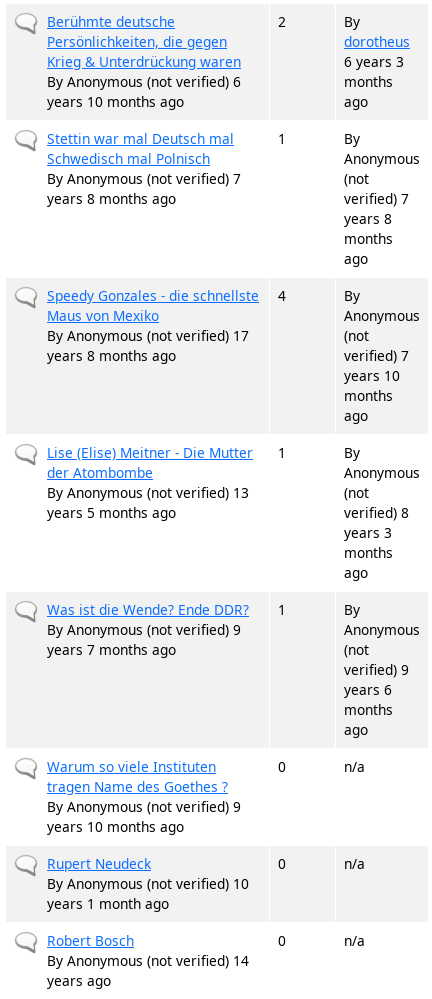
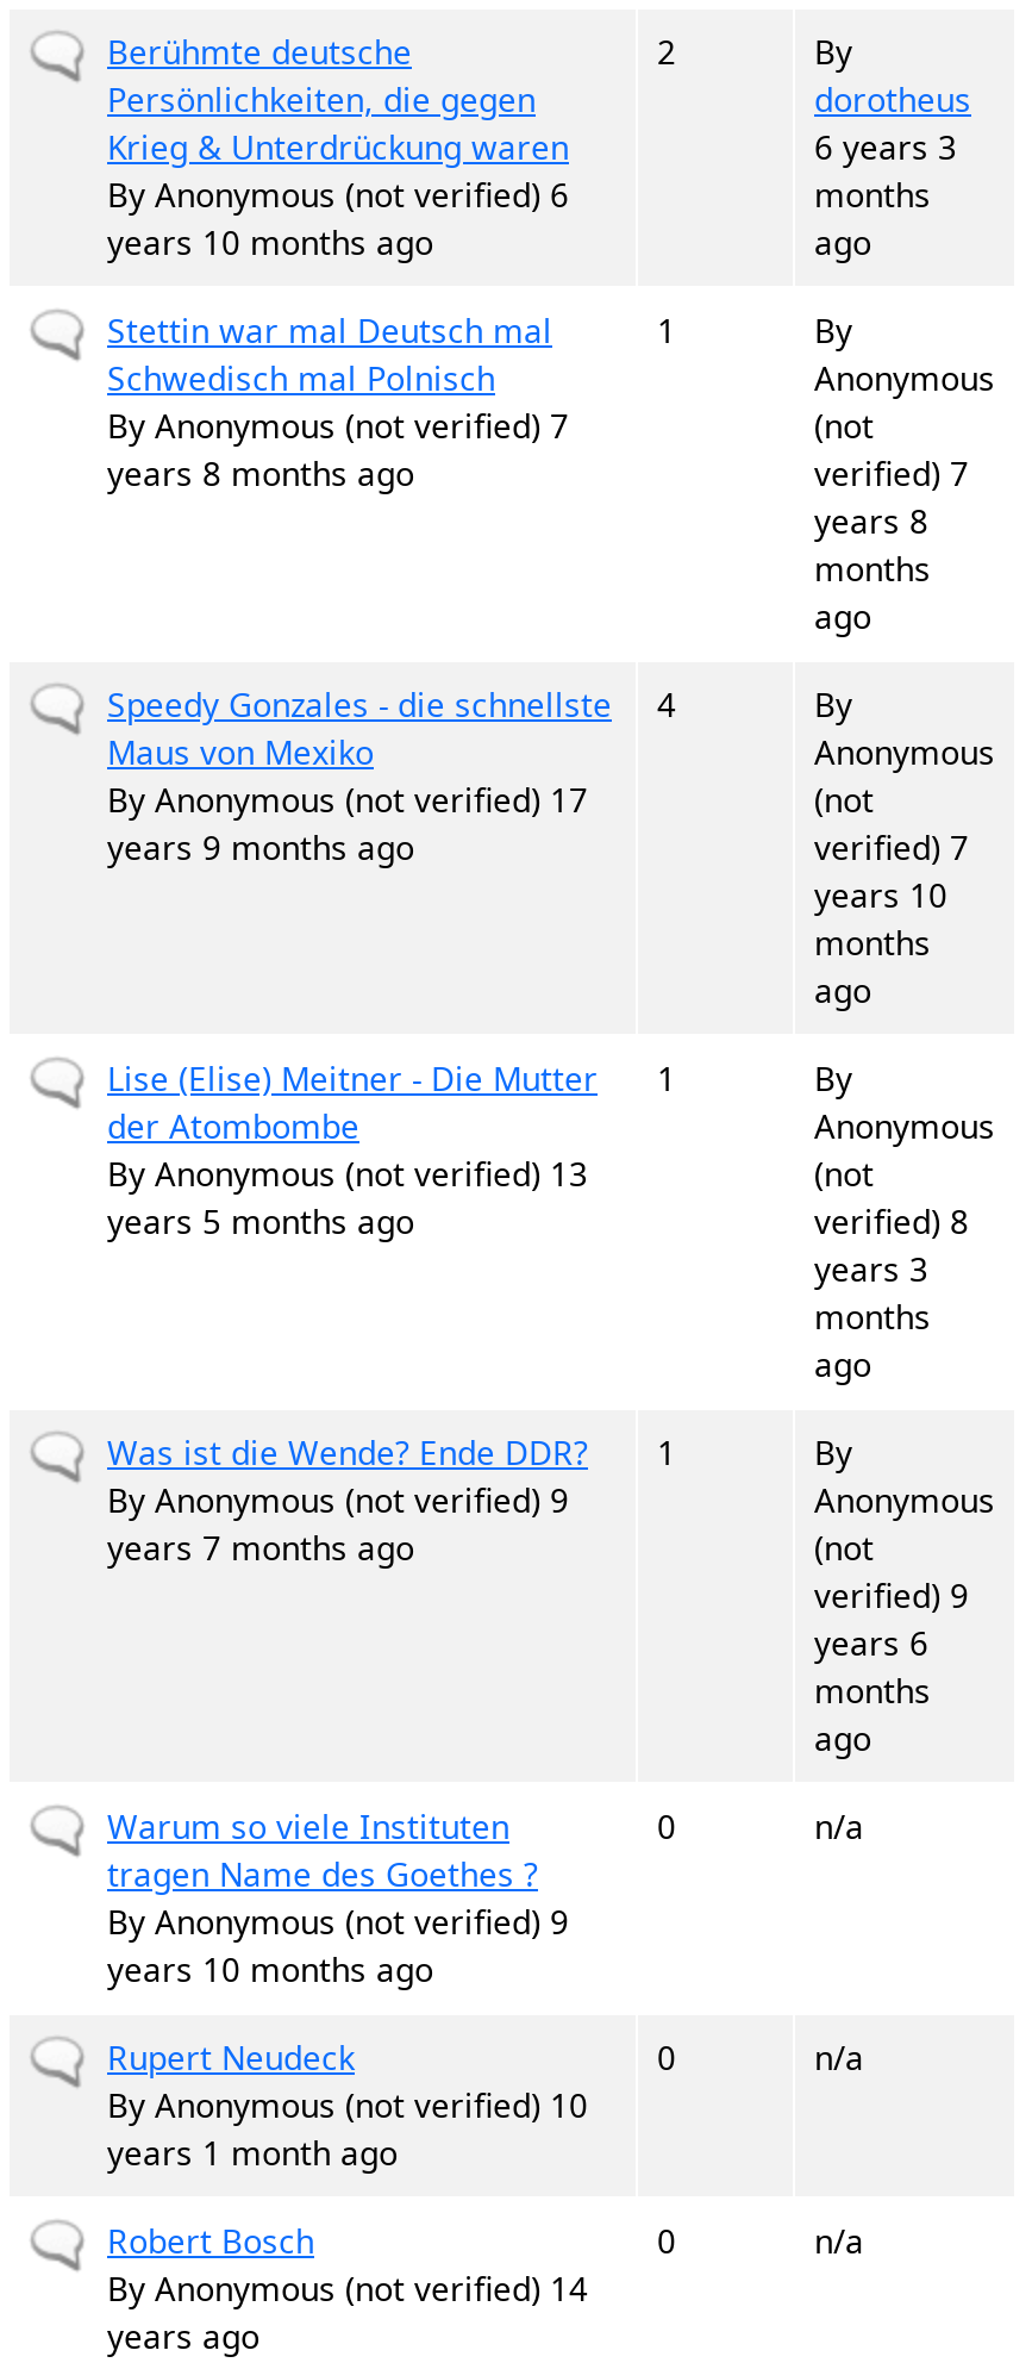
- years 8 months ago
+ years 9 months ago
